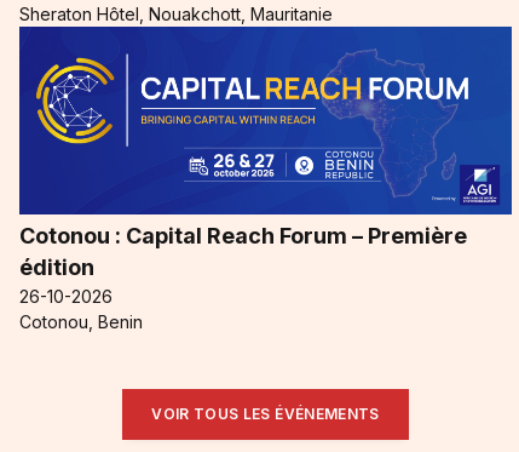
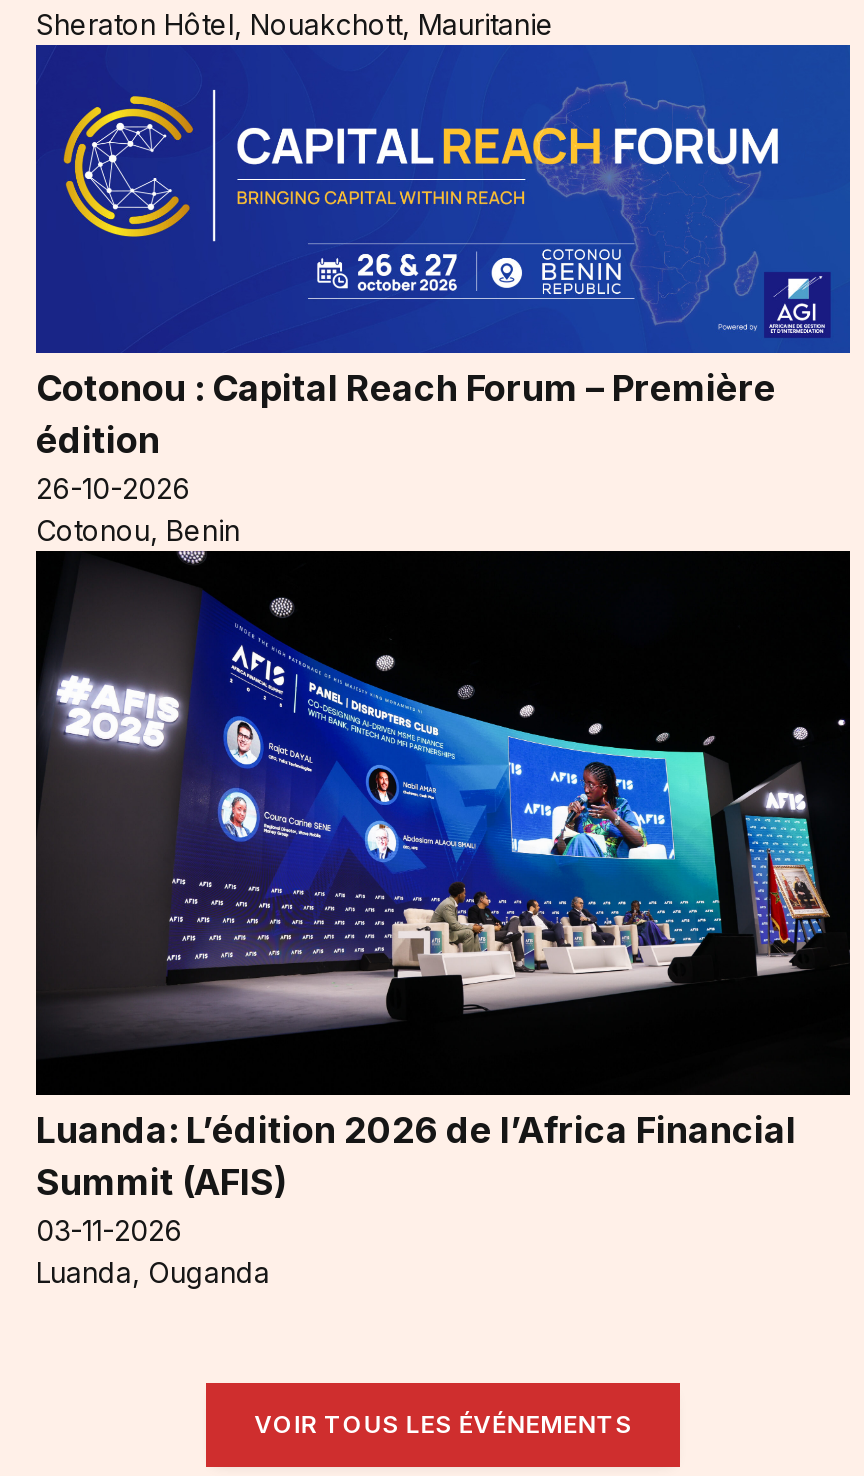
+ [image]
+ Luanda: L’édition 2026 de l’Africa Financial
+ Summit (AFIS)
+ 03-11-2026
+ Luanda, Ouganda
